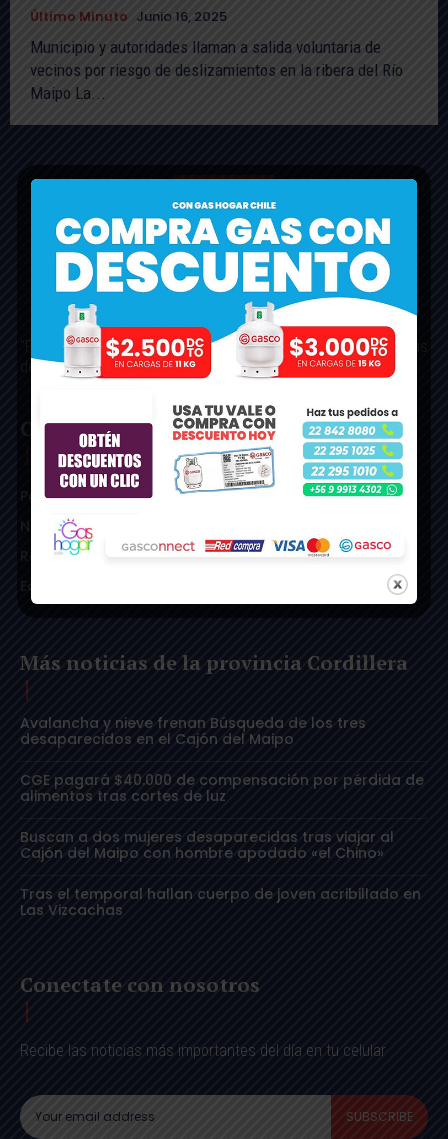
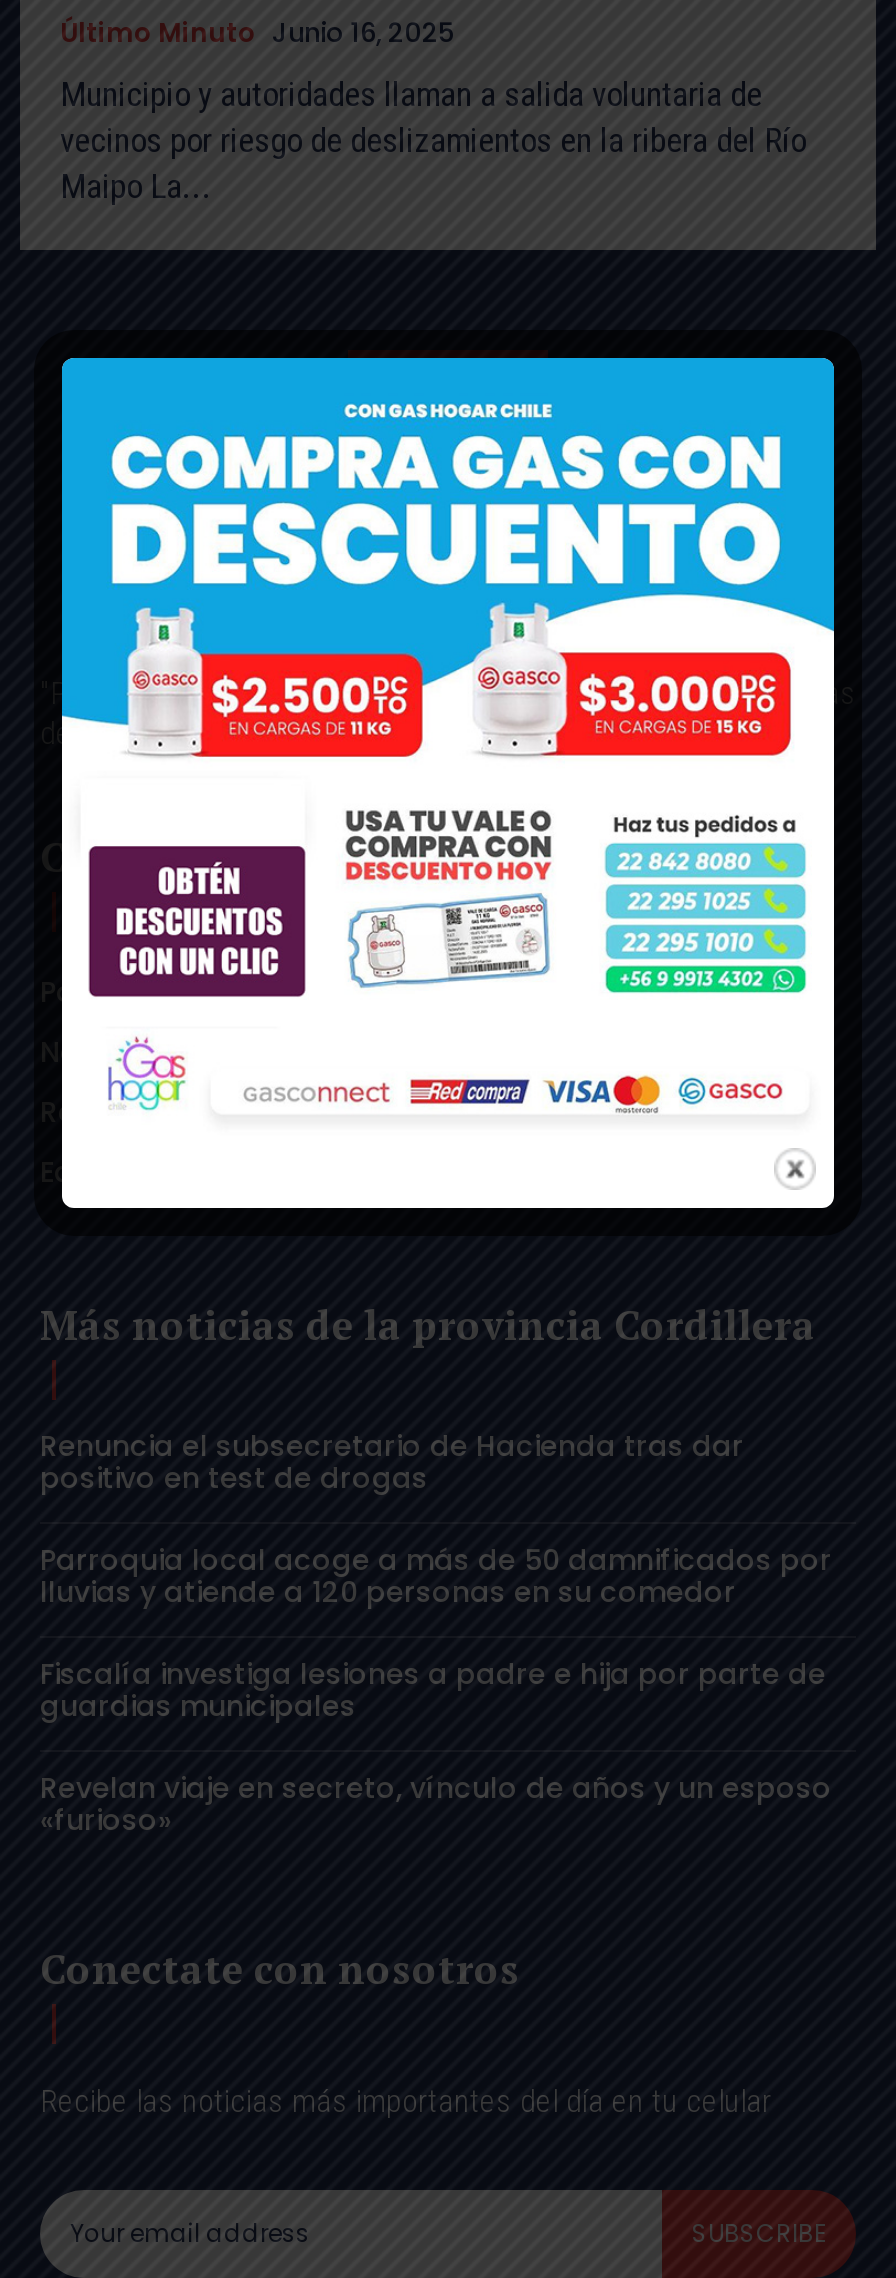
- Avalancha y nieve frenan Búsqueda de los tres
- desaparecidos en el Cajón del Maipo
+ Renuncia el subsecretario de Hacienda tras dar
+ positivo en test de drogas

- CGE pagará $40.000 de compensación por pérdida de
- alimentos tras cortes de luz
+ Parroquia local acoge a más de 50 damnificados por
+ lluvias y atiende a 120 personas en su comedor

- Buscan a dos mujeres desaparecidas tras viajar al
- Cajón del Maipo con hombre apodado «el Chino»
+ Fiscalía investiga lesiones a padre e hija por parte de
+ guardias municipales

- Tras el temporal hallan cuerpo de joven acribillado en
- Las Vizcachas
+ Revelan viaje en secreto, vínculo de años y un esposo
+ «furioso»
